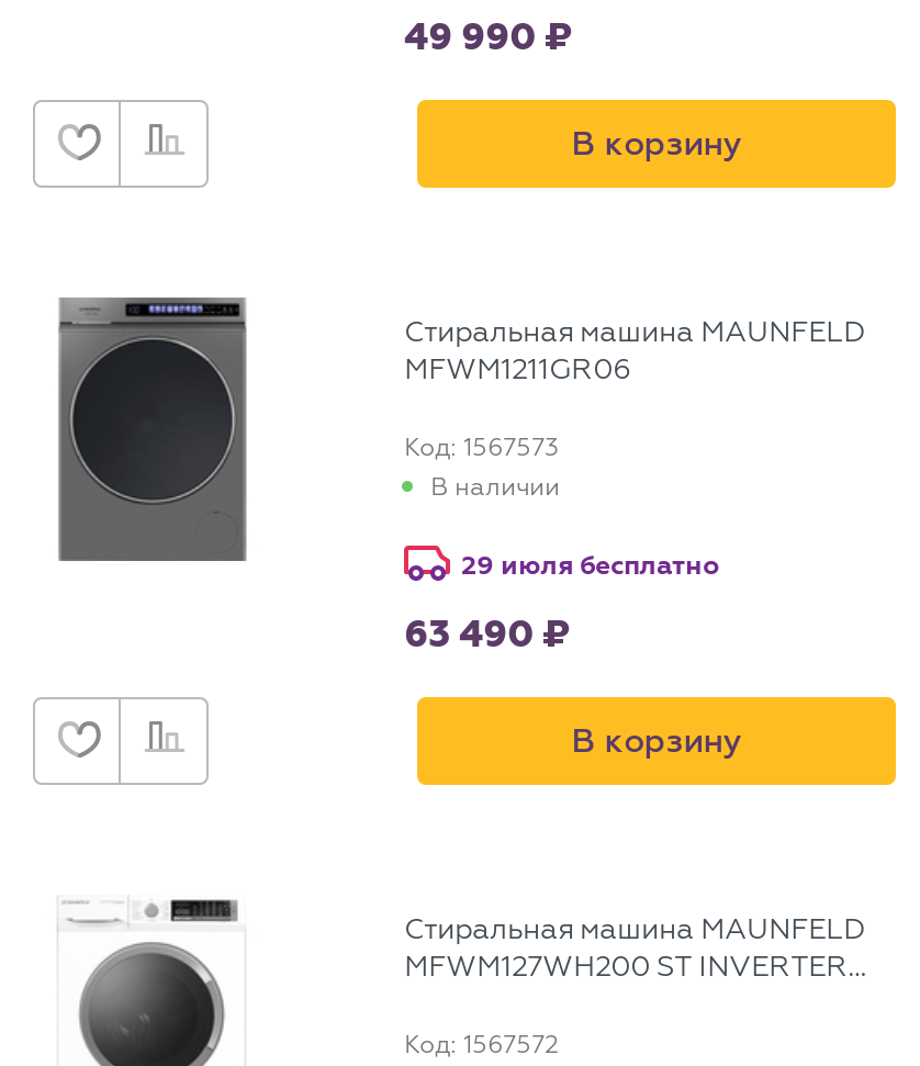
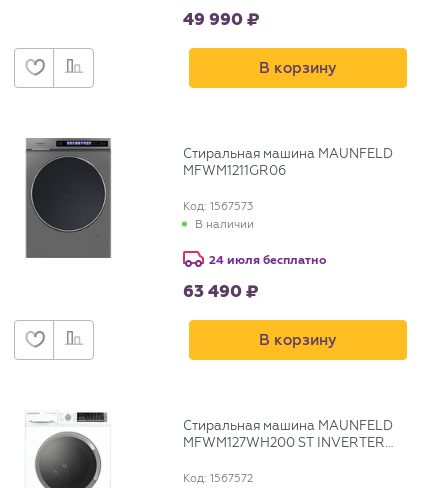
- 29 июля бесплатно
+ 24 июля бесплатно
